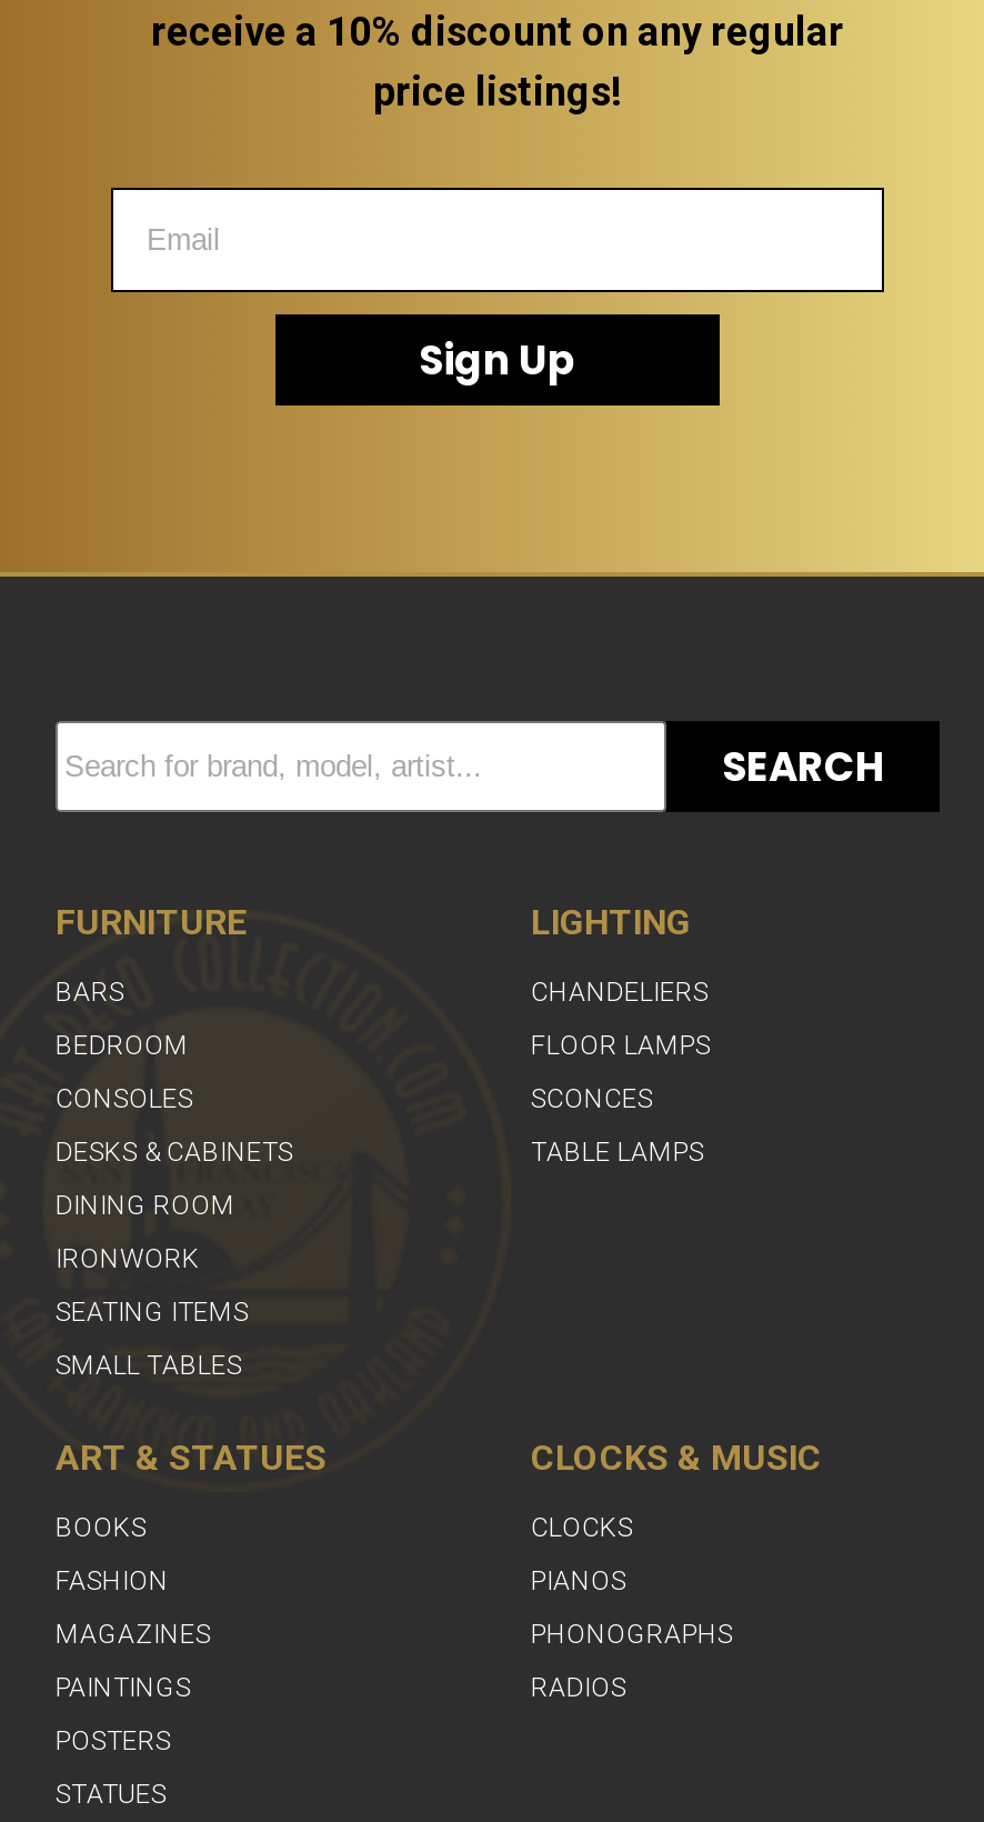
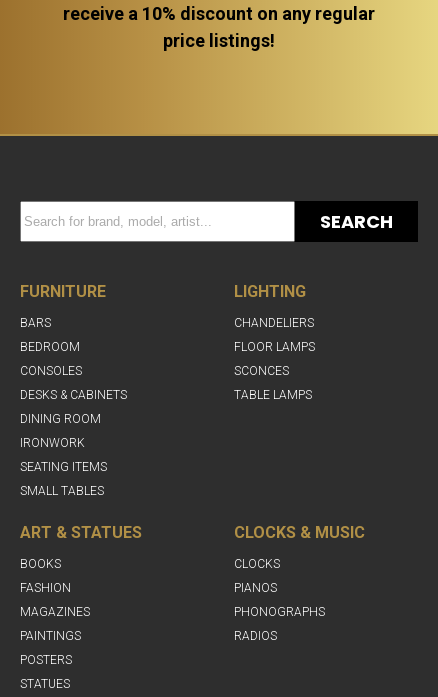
- [image]
- Sign Up
